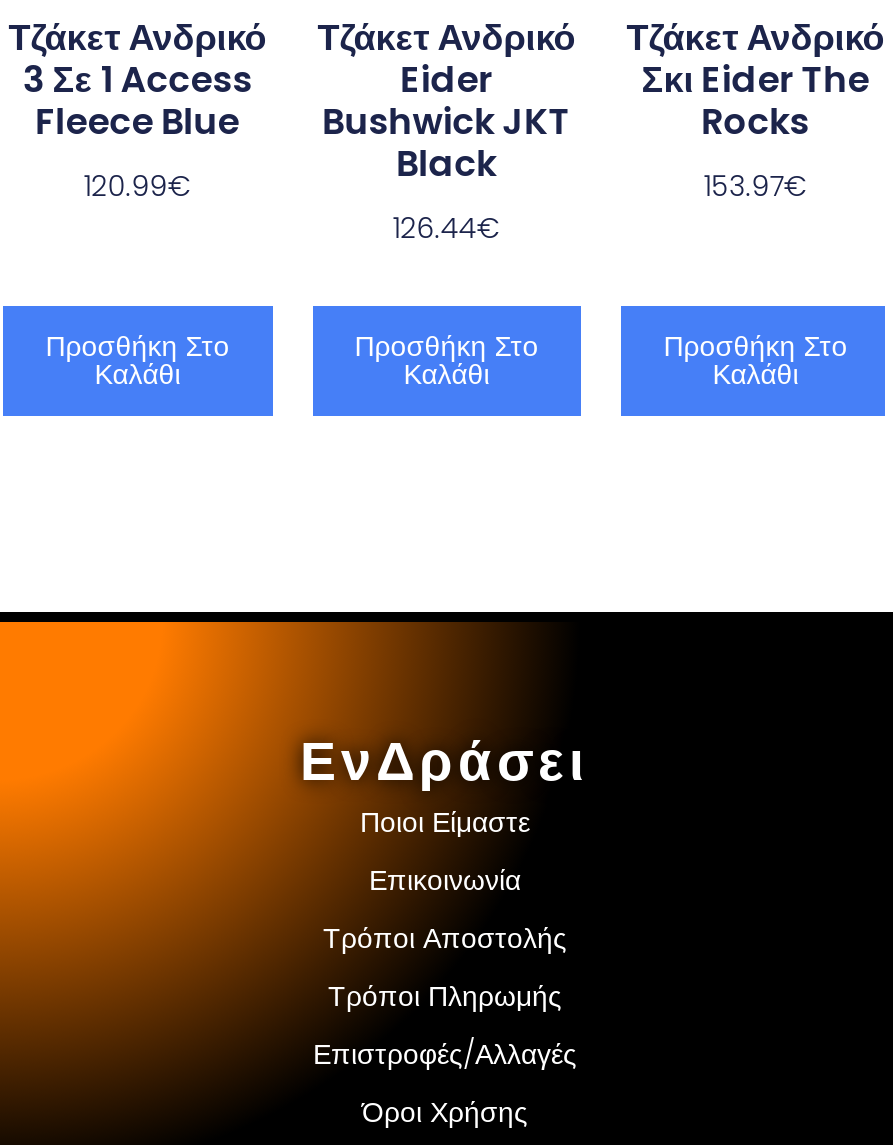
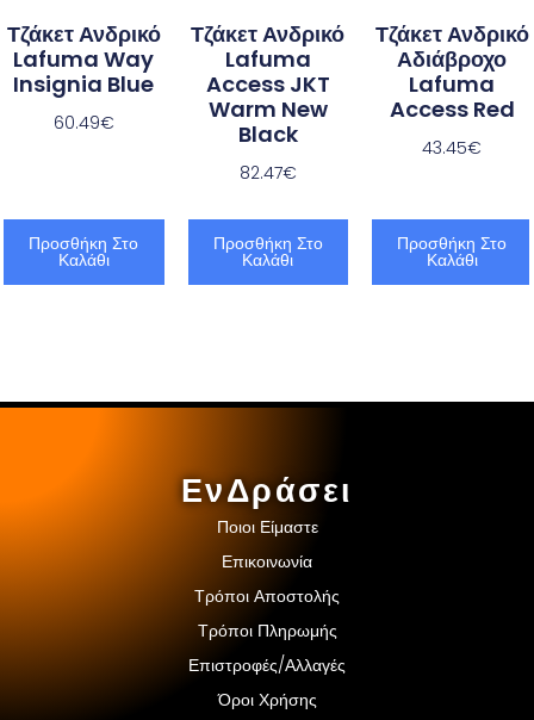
- 3 Σε 1 Access
- Fleece Blue
- 120.99€
+ Lafuma Way
+ Insignia Blue
+ 60.49€

- Eider
- Bushwick JKT
+ Lafuma
+ Access JKT
+ Warm New

- Σκι Eider The
- Rocks
- 153.97€
+ Αδιάβροχο
+ Lafuma
+ Access Red
+ 43.45€

- 126.44€
+ 82.47€
